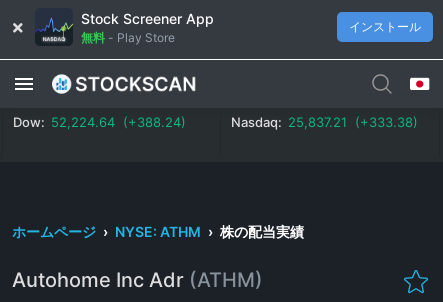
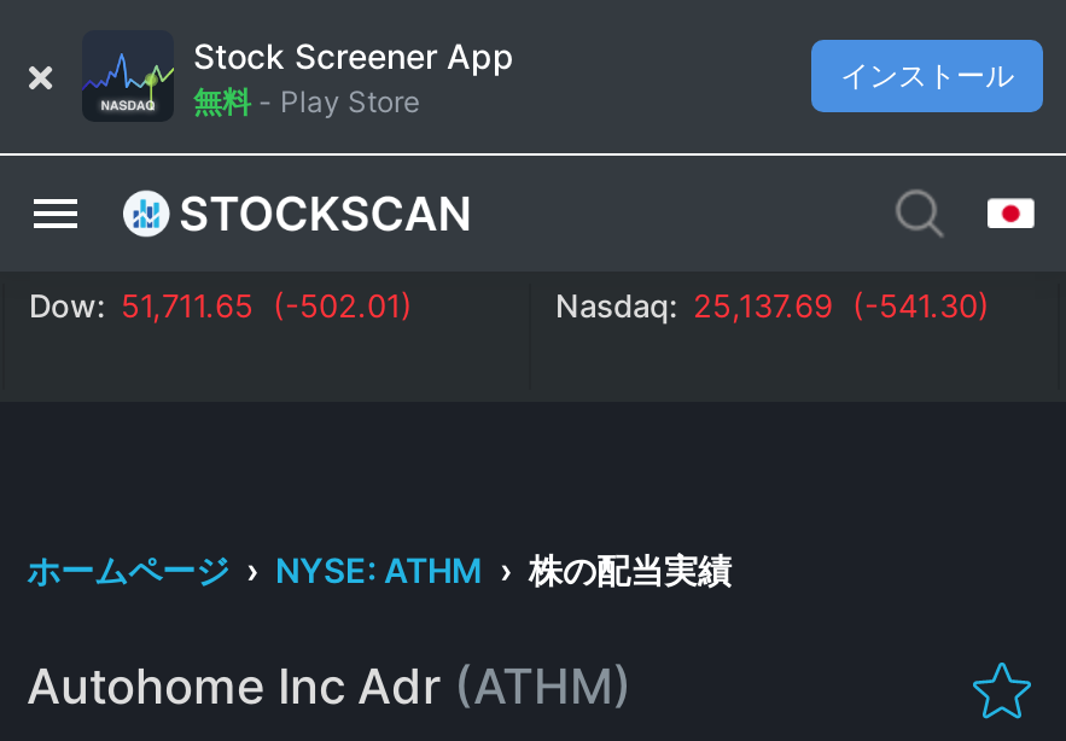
- Dow: 52,224.64 (+388.24)
+ Dow: 51,711.65 (-502.01)

- Nasdaq: 25,837.21 (+333.38)
+ Nasdaq: 25,137.69 (-541.30)
